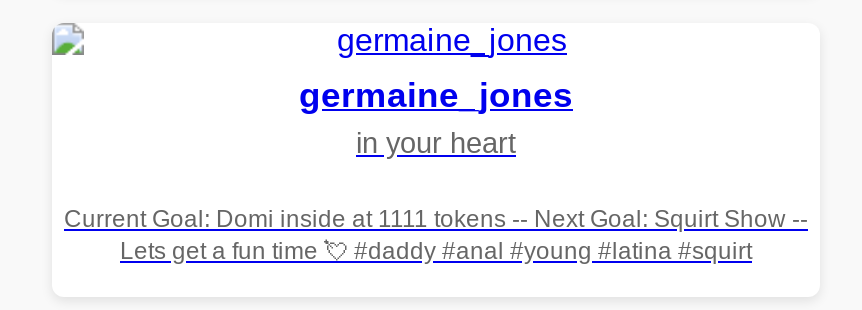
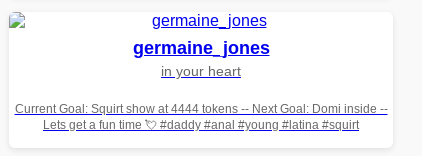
- Current Goal: Domi inside at 1111 tokens -- Next Goal: Squirt Show --
+ Current Goal: Squirt show at 4444 tokens -- Next Goal: Domi inside --
